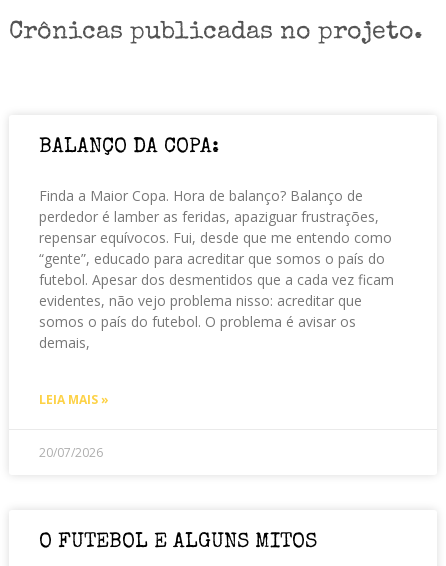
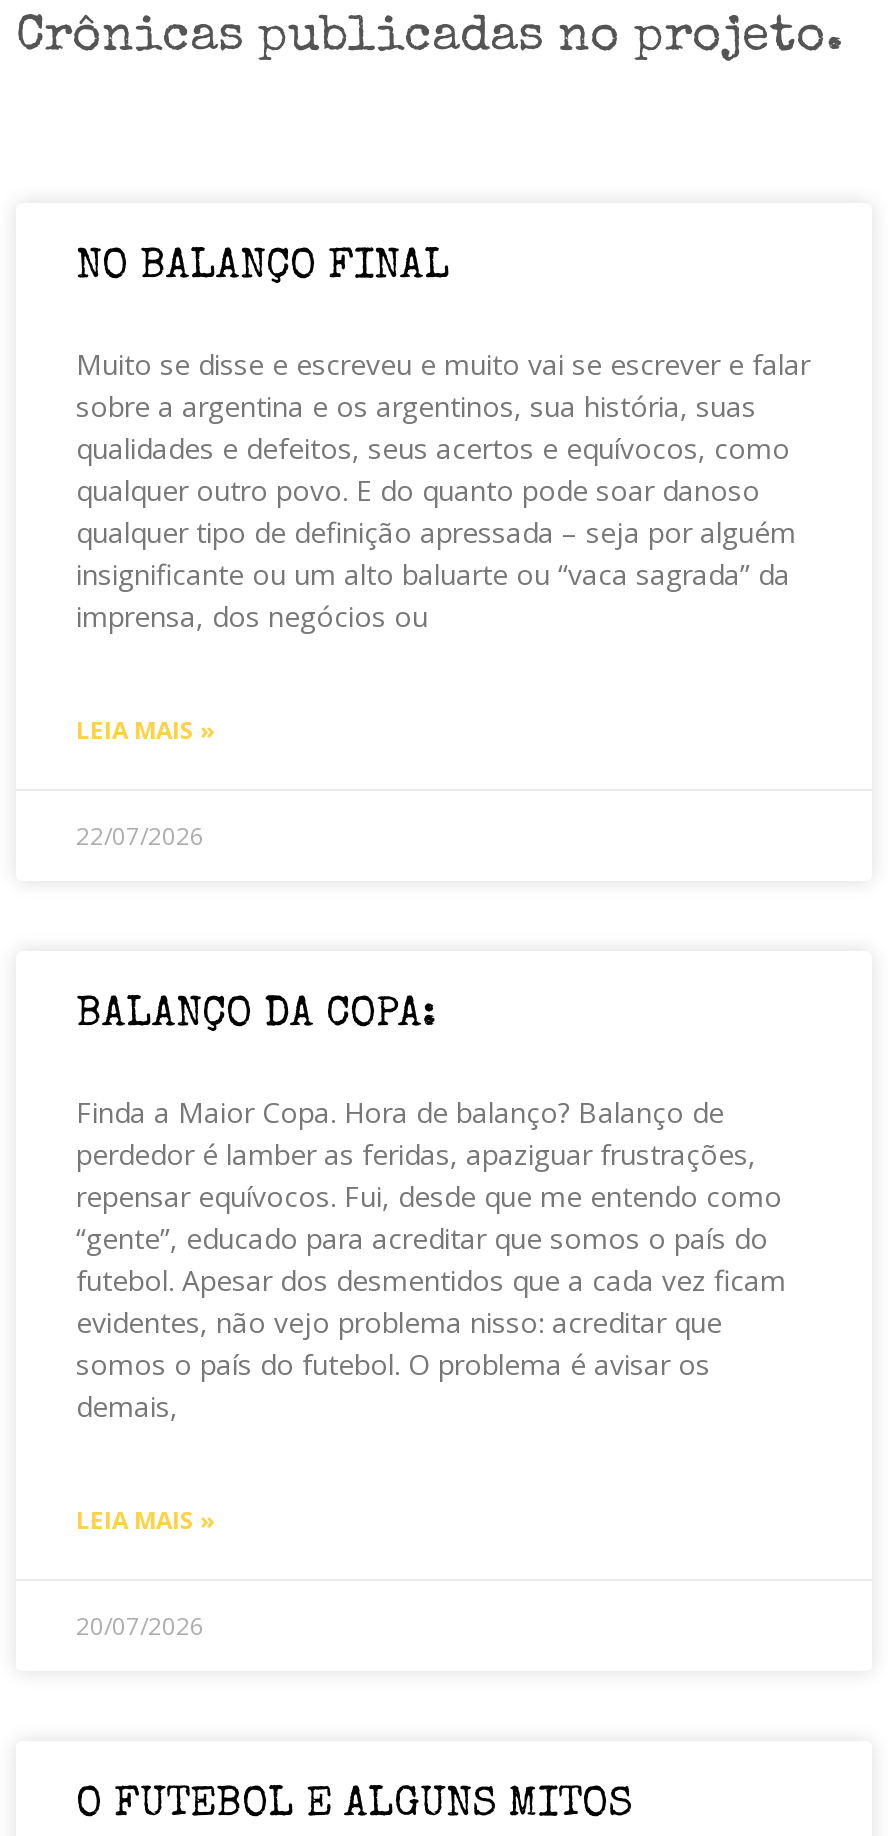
+ NO BALANÇO FINAL
+ Muito se disse e escreveu e muito vai se escrever e falar
+ sobre a argentina e os argentinos, sua história, suas
+ qualidades e defeitos, seus acertos e equívocos, como
+ qualquer outro povo. E do quanto pode soar danoso
+ qualquer tipo de definição apressada – seja por alguém
+ insignificante ou um alto baluarte ou “vaca sagrada” da
+ imprensa, dos negócios ou
+ LEIA MAIS »
+ 22/07/2026
